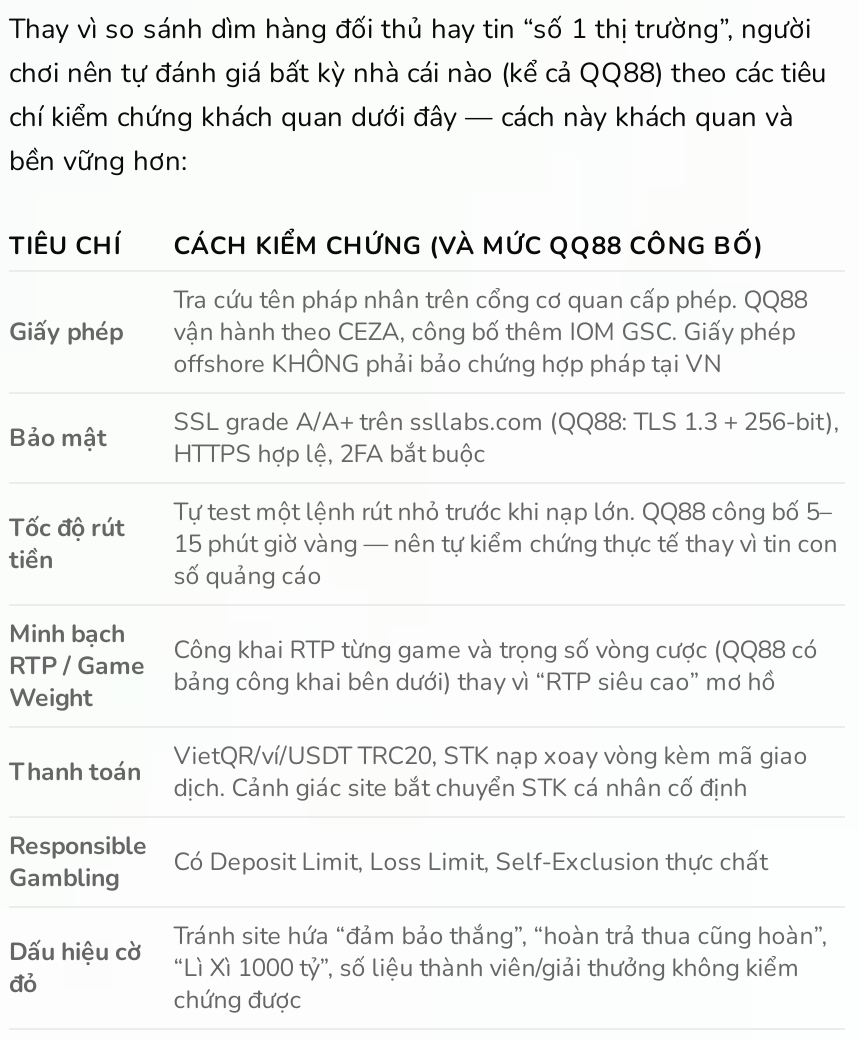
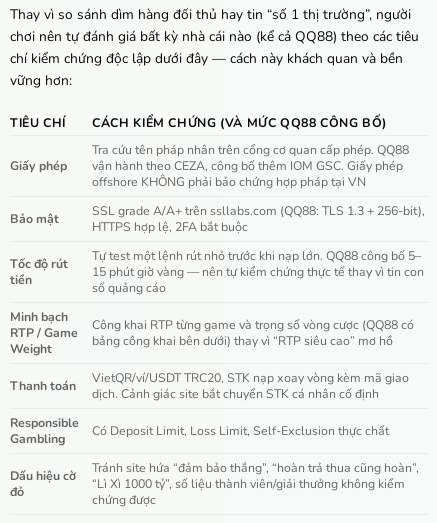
- chí kiểm chứng khách quan dưới đây — cách này khách quan và
- bền vững hơn:
+ chí kiểm chứng độc lập dưới đây — cách này khách quan và bền
+ vững hơn:
